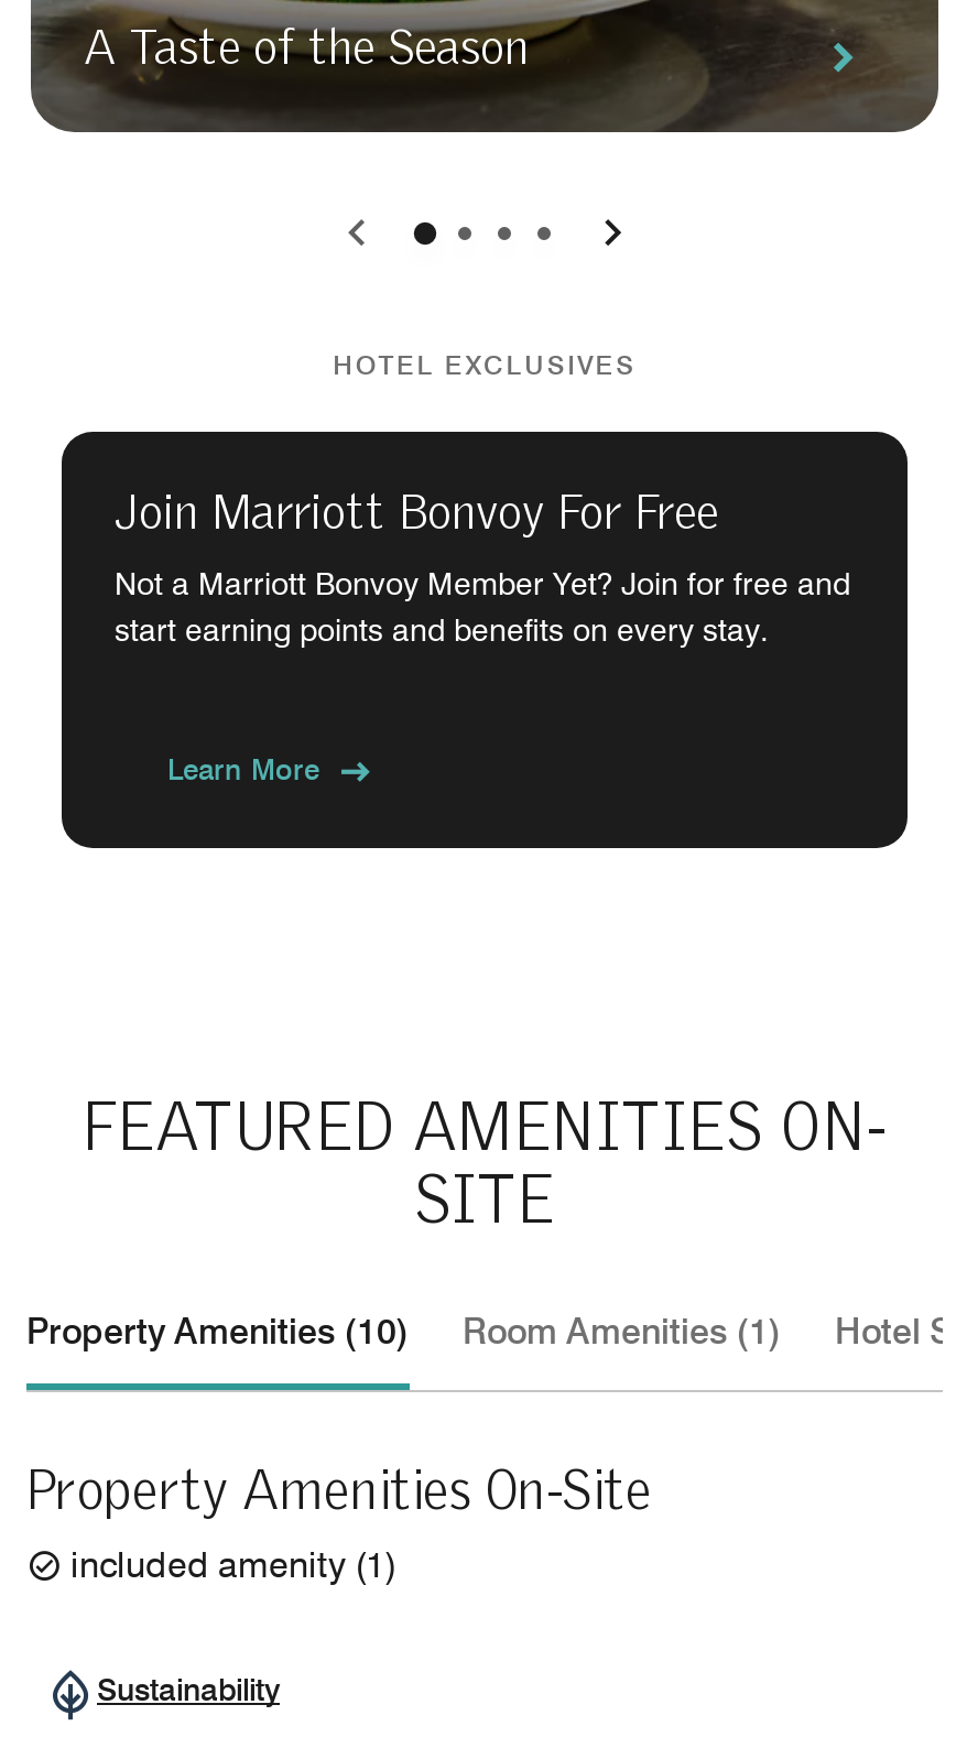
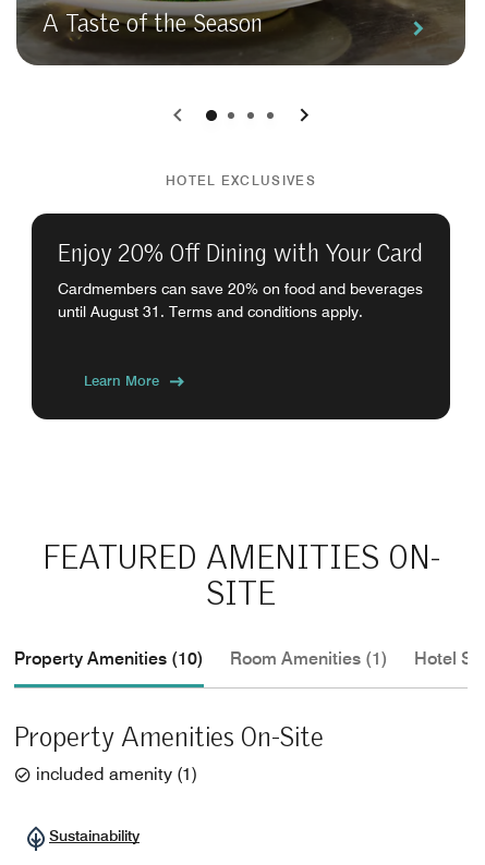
- Join Marriott Bonvoy For Free
+ Enjoy 20% Off Dining with Your Card

- Not a Marriott Bonvoy Member Yet? Join for free and
- start earning points and benefits on every stay.
+ Cardmembers can save 20% on food and beverages
+ until August 31. Terms and conditions apply.
